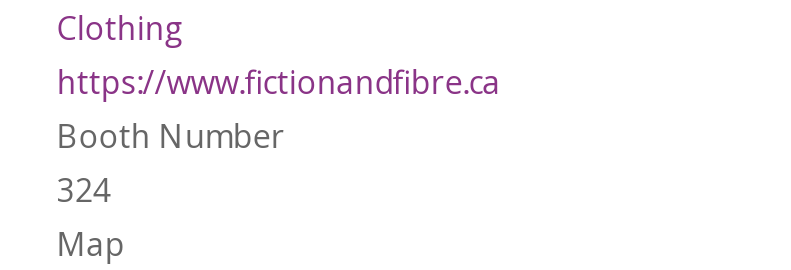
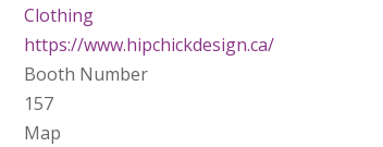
- https://www.fictionandfibre.ca
+ https://www.hipchickdesign.ca/

- 324
+ 157
